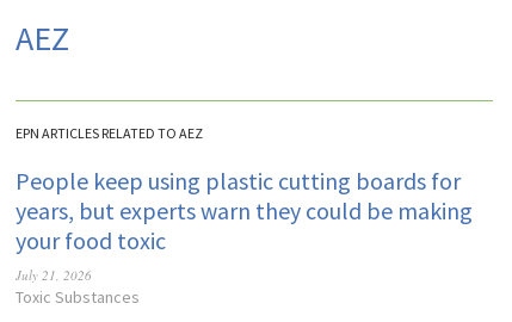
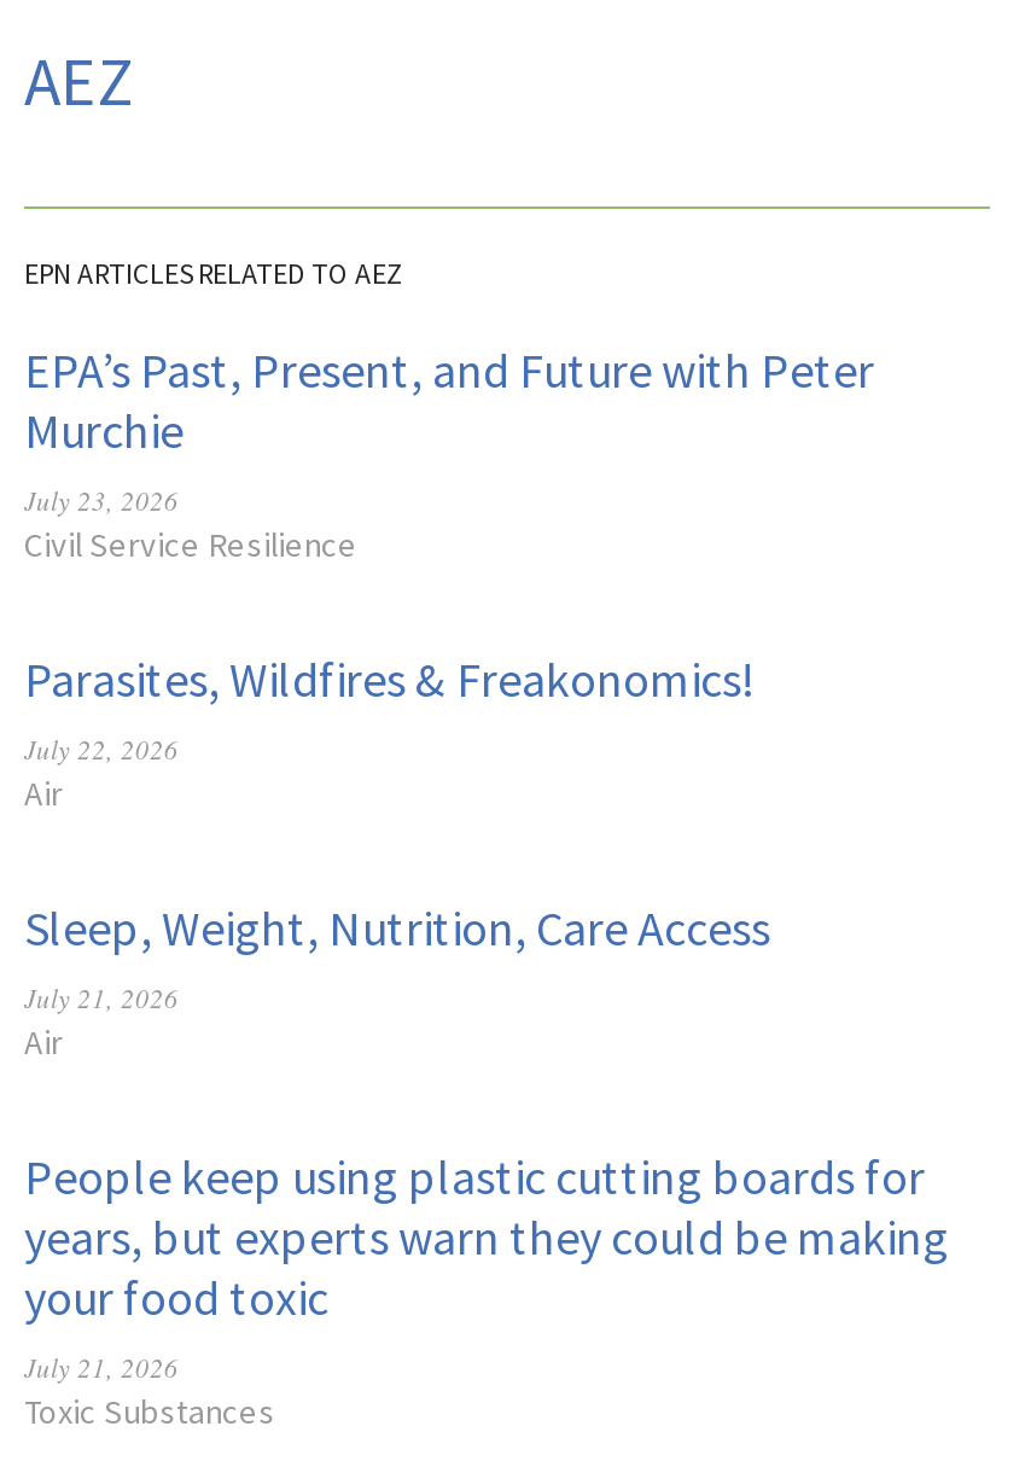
+ EPA’s Past, Present, and Future with Peter
+ Murchie
+ July 23, 2026
+ Civil Service Resilience
+ Parasites, Wildfires & Freakonomics!
+ July 22, 2026
+ Air
+ Sleep, Weight, Nutrition, Care Access
+ July 21, 2026
+ Air
